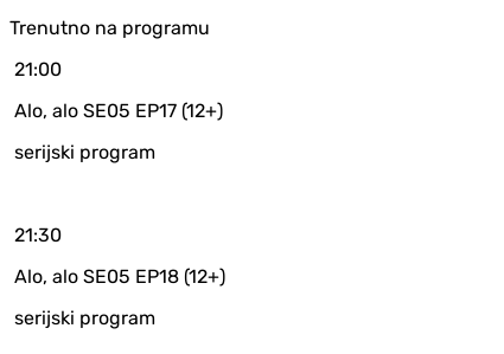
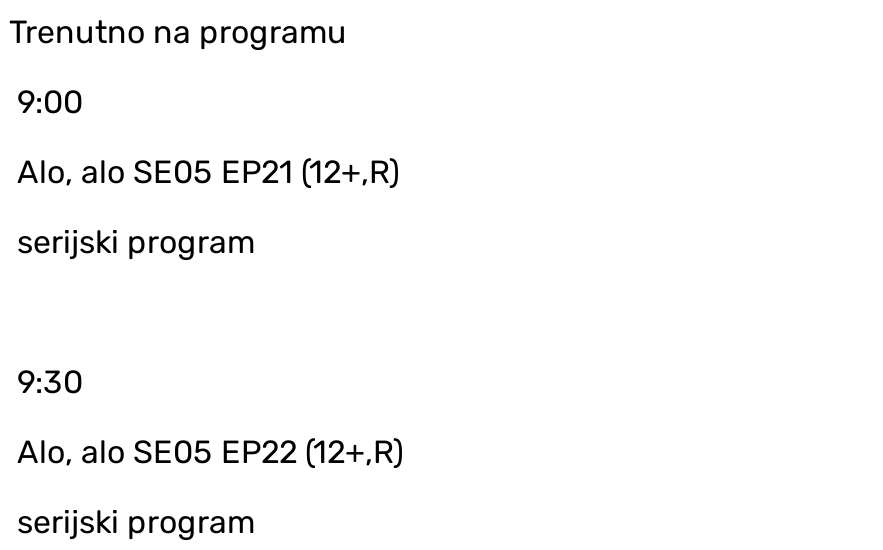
- 21:00
+ 9:00

- Alo, alo SE05 EP17 (12+)
+ Alo, alo SE05 EP21 (12+,R)

- 21:30
+ 9:30

- Alo, alo SE05 EP18 (12+)
+ Alo, alo SE05 EP22 (12+,R)
